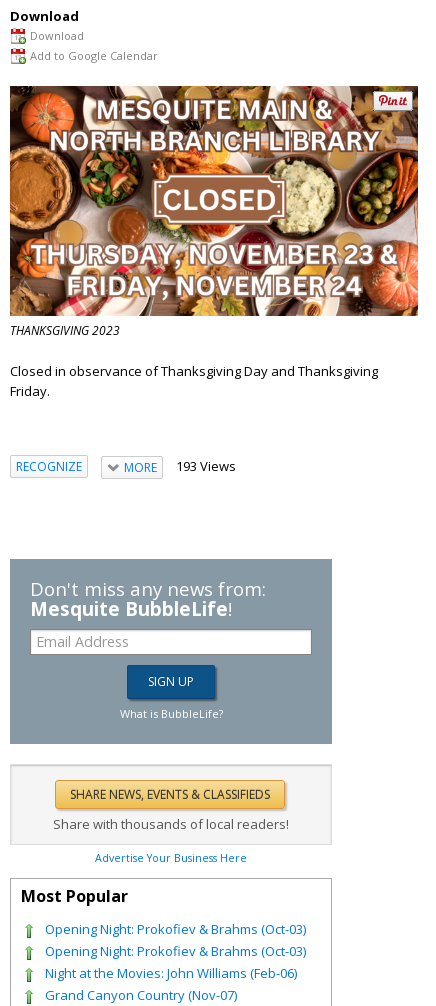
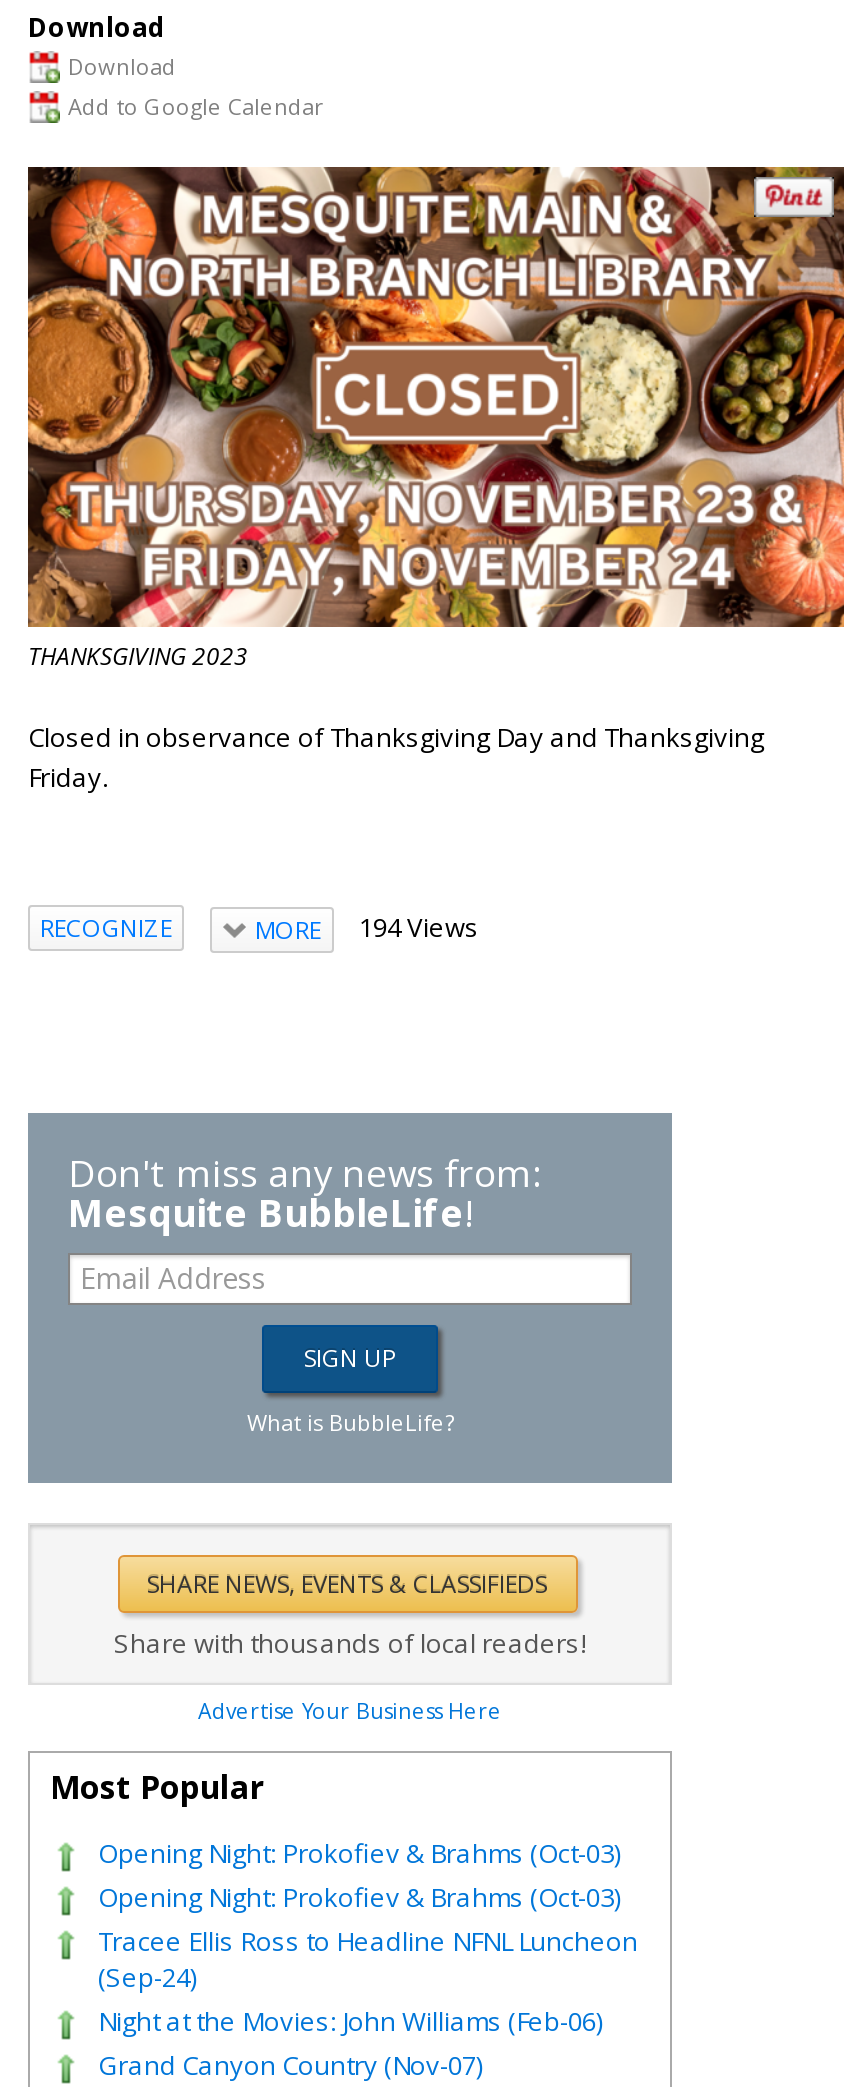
- MORE 193 Views
+ MORE 194 Views

+ Tracee Ellis Ross to Headline NFNL Luncheon
+ (Sep-24)
